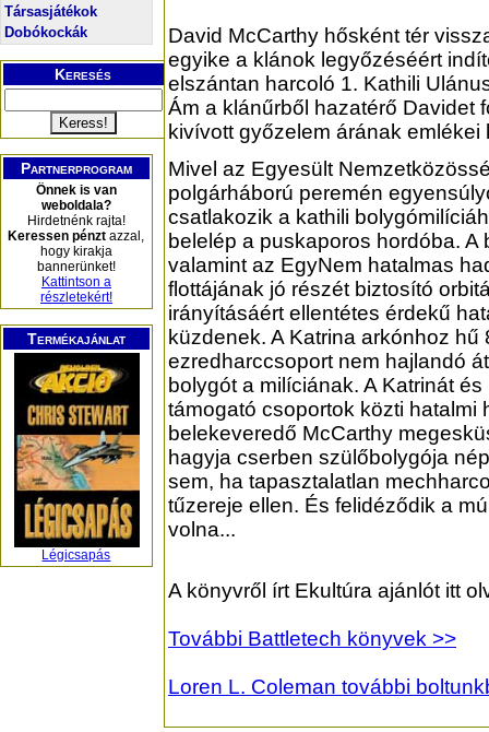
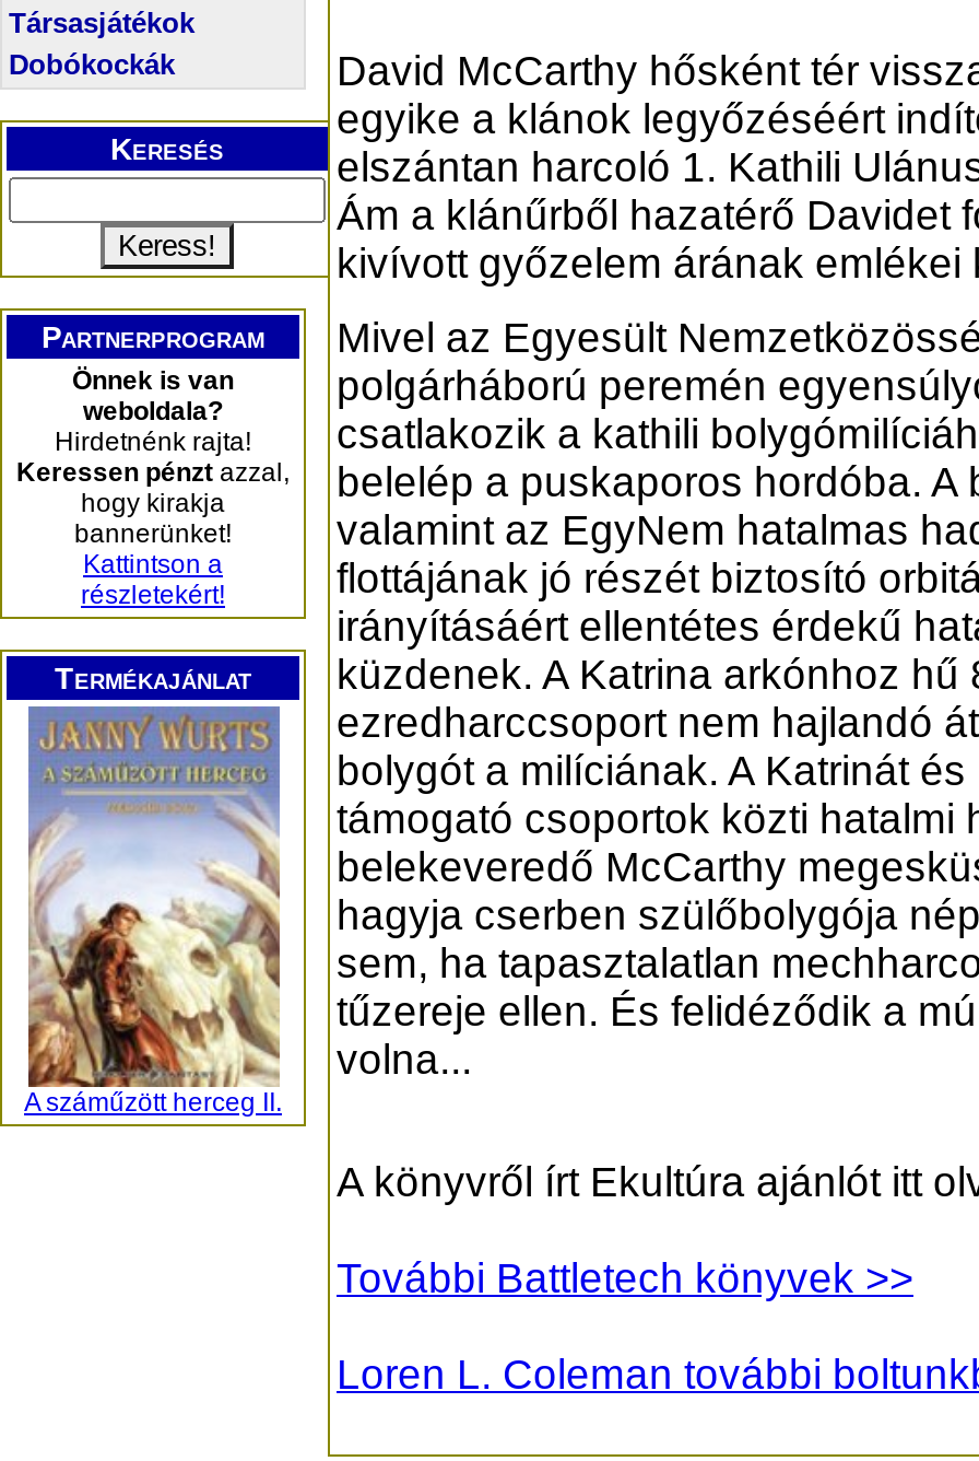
- [image]
- Légicsapás
+ [image]
+ A száműzött herceg II.
